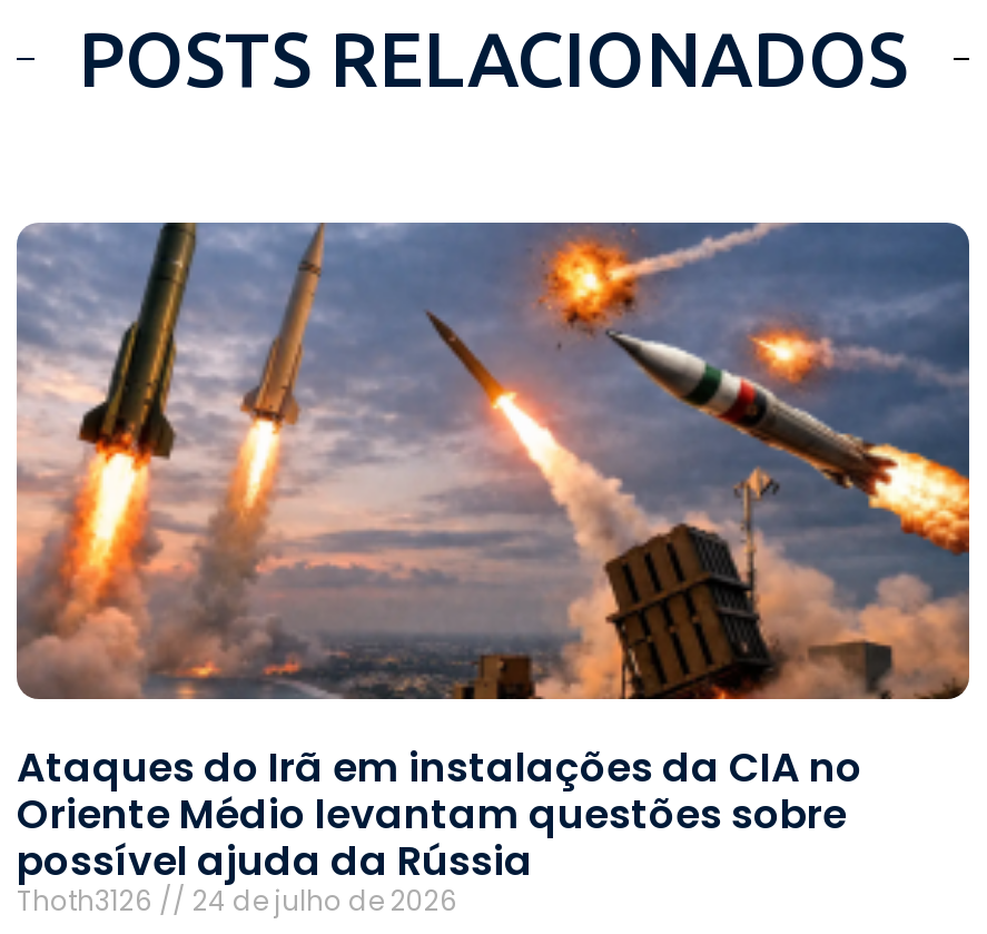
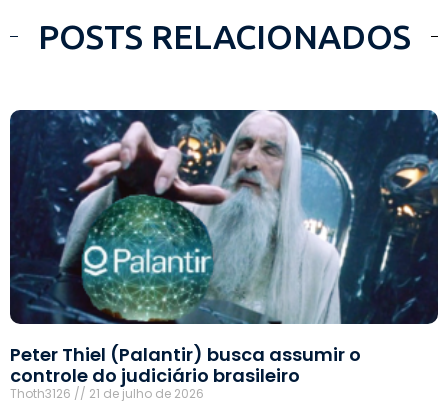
- [image]
- Ataques do Irã em instalações da CIA no
- Oriente Médio levantam questões sobre
- possível ajuda da Rússia
+ [image]
+ Peter Thiel (Palantir) busca assumir o
+ controle do judiciário brasileiro

- Thoth3126 24 de julho de 2026
+ Thoth3126 21 de julho de 2026
